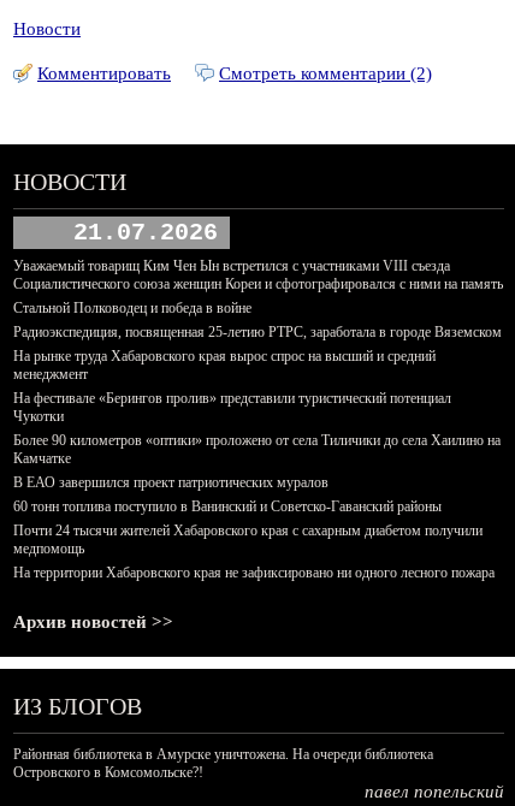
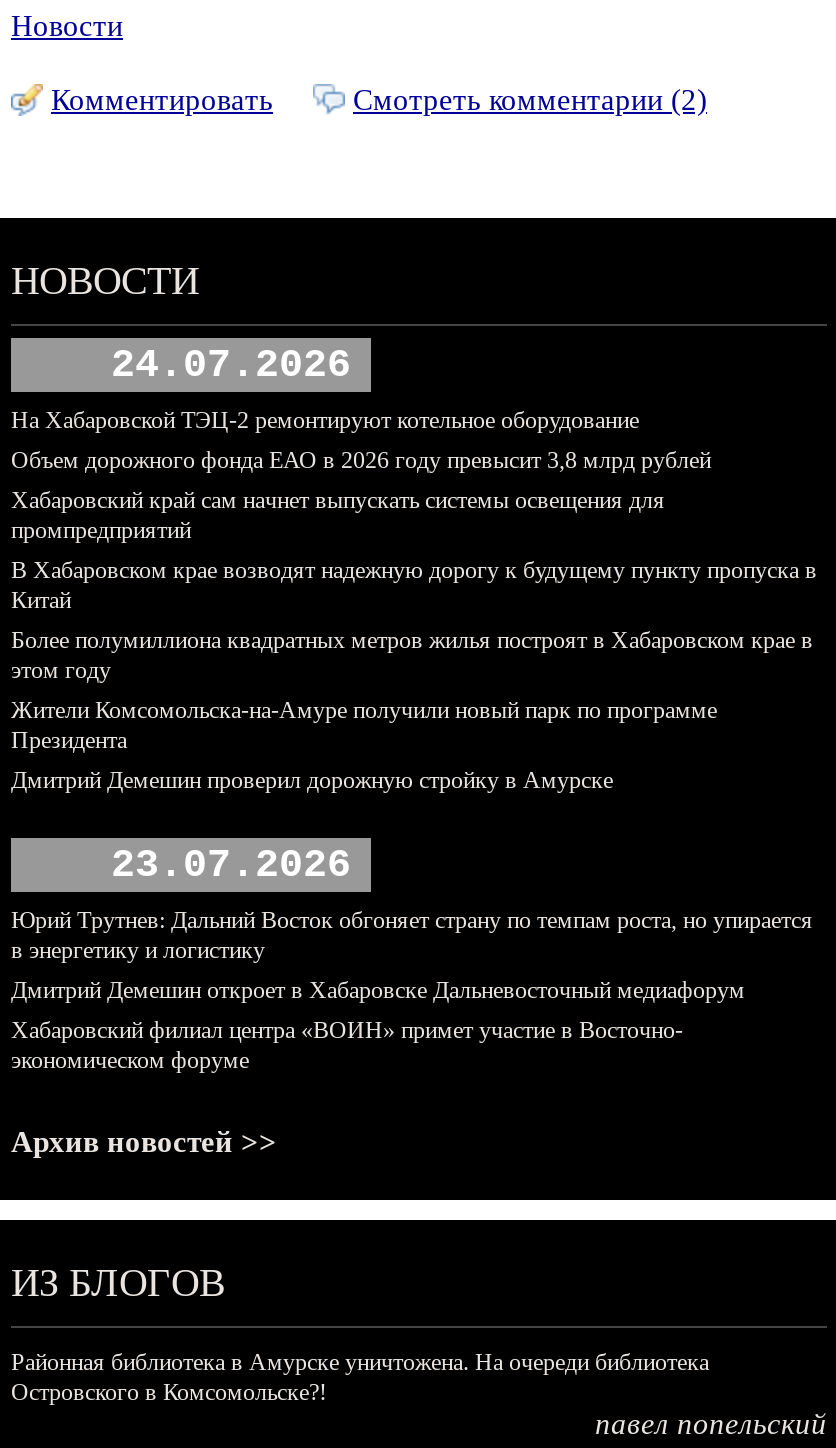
- 21.07.2026
- Уважаемый товарищ Ким Чен Ын встретился с участниками VIII съезда
- Социалистического союза женщин Кореи и сфотографировался с ними на память
- Стальной Полководец и победа в войне
- Радиоэкспедиция, посвященная 25-летию РТРС, заработала в городе Вяземском
- На рынке труда Хабаровского края вырос спрос на высший и средний
- менеджмент
- На фестивале «Берингов пролив» представили туристический потенциал
- Чукотки
- Более 90 километров «оптики» проложено от села Тиличики до села Хаилино на
- Камчатке
- В ЕАО завершился проект патриотических муралов
- 60 тонн топлива поступило в Ванинский и Советско-Гаванский районы
- Почти 24 тысячи жителей Хабаровского края с сахарным диабетом получили
- медпомощь
- На территории Хабаровского края не зафиксировано ни одного лесного пожара
+ 24.07.2026
+ На Хабаровской ТЭЦ-2 ремонтируют котельное оборудование
+ Объем дорожного фонда ЕАО в 2026 году превысит 3,8 млрд рублей
+ Хабаровский край сам начнет выпускать системы освещения для
+ промпредприятий
+ В Хабаровском крае возводят надежную дорогу к будущему пункту пропуска в
+ Китай
+ Более полумиллиона квадратных метров жилья построят в Хабаровском крае в
+ этом году
+ Жители Комсомольска-на-Амуре получили новый парк по программе
+ Президента
+ Дмитрий Демешин проверил дорожную стройку в Амурске
+ 23.07.2026
+ Юрий Трутнев: Дальний Восток обгоняет страну по темпам роста, но упирается
+ в энергетику и логистику
+ Дмитрий Демешин откроет в Хабаровске Дальневосточный медиафорум
+ Хабаровский филиал центра «ВОИН» примет участие в Восточно-
+ экономическом форуме
